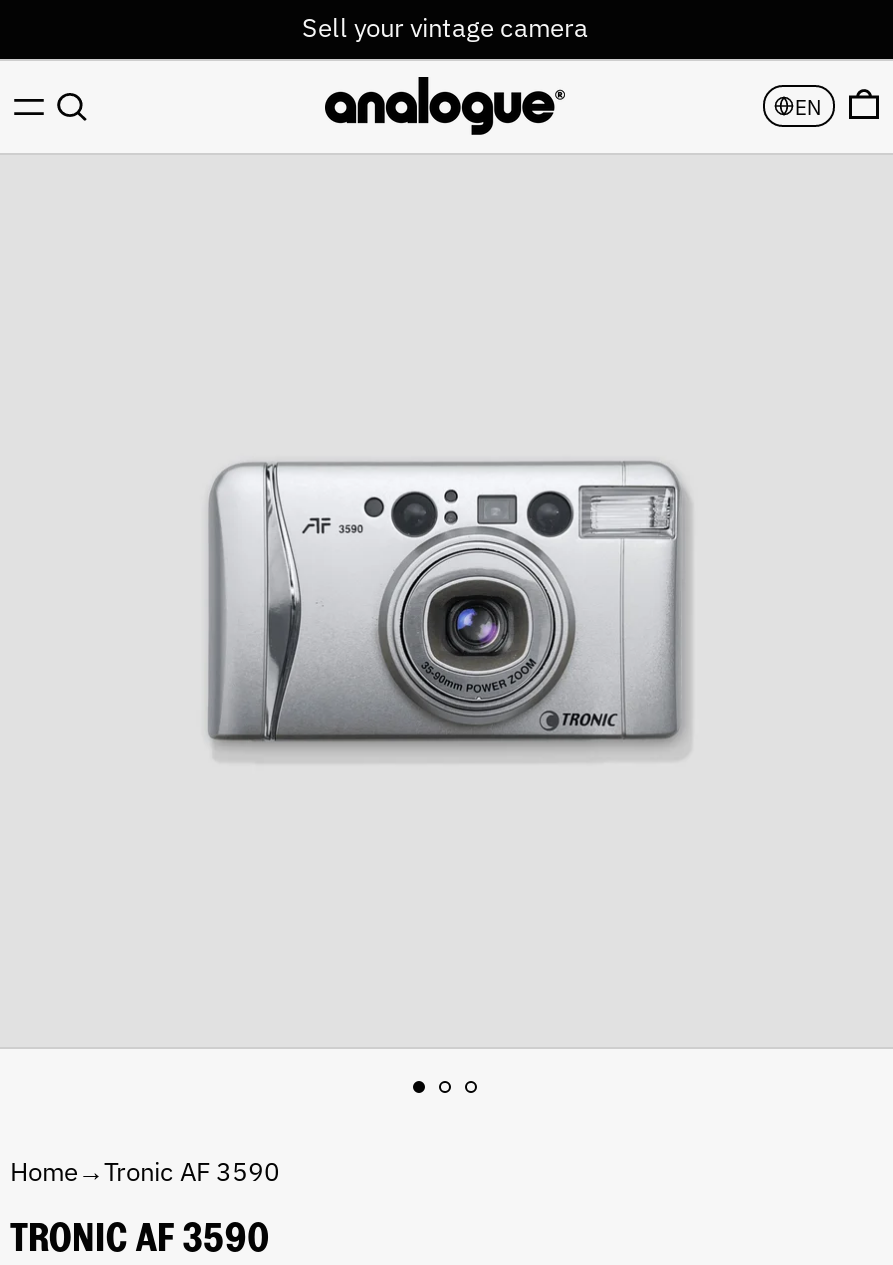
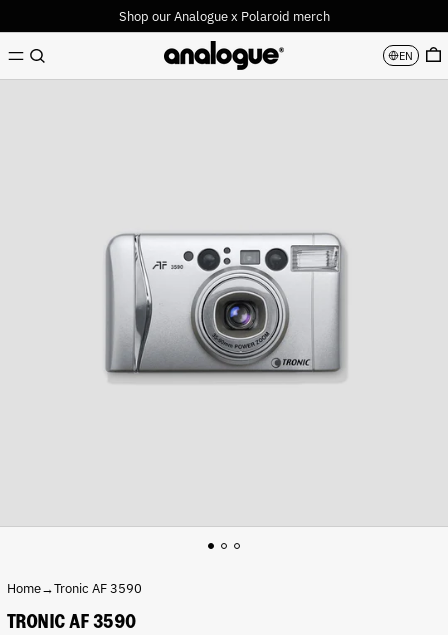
- Sell your vintage camera
+ Shop our Analogue x Polaroid merch
